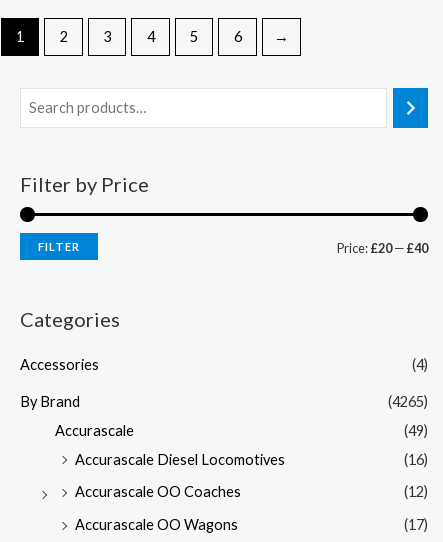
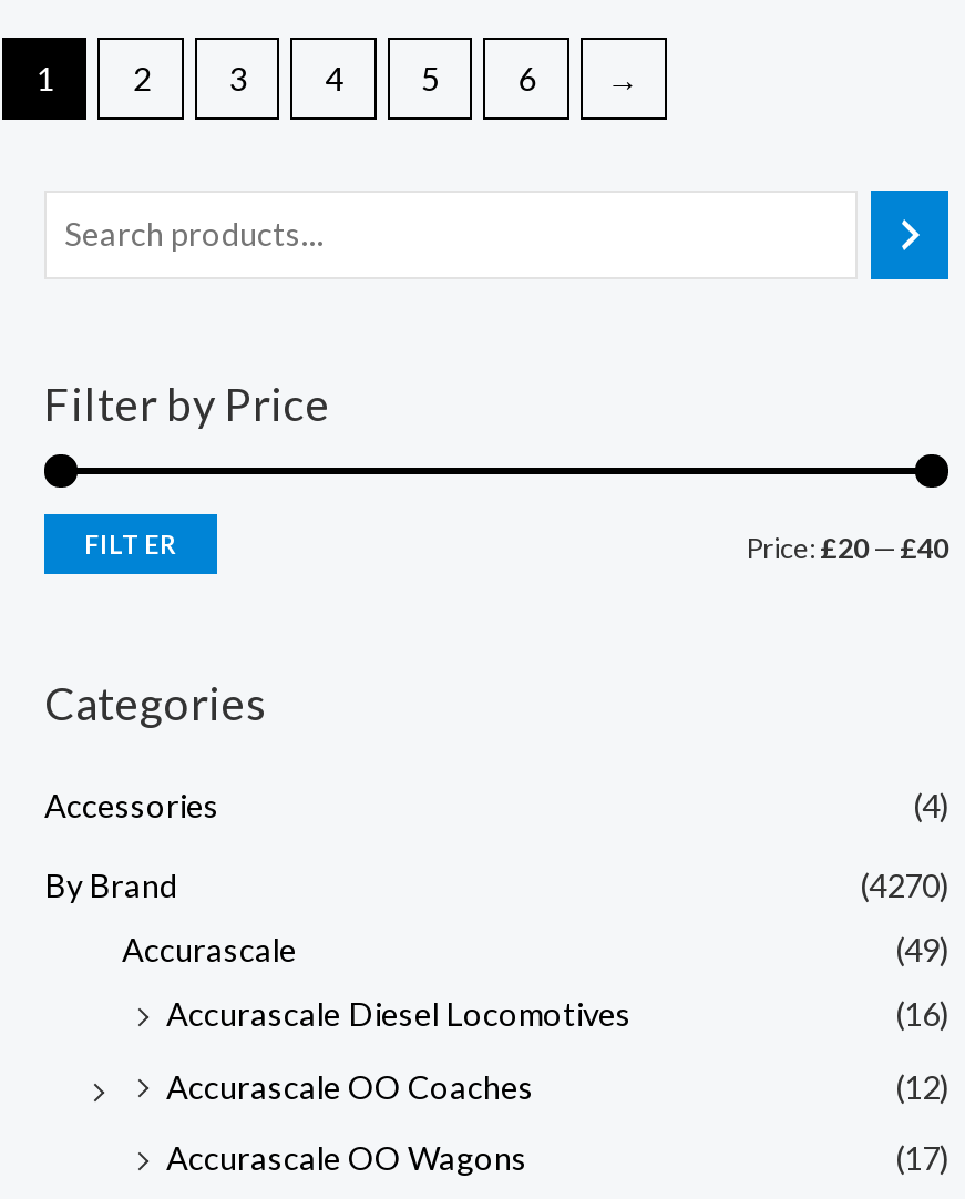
- (4265)
+ (4270)
